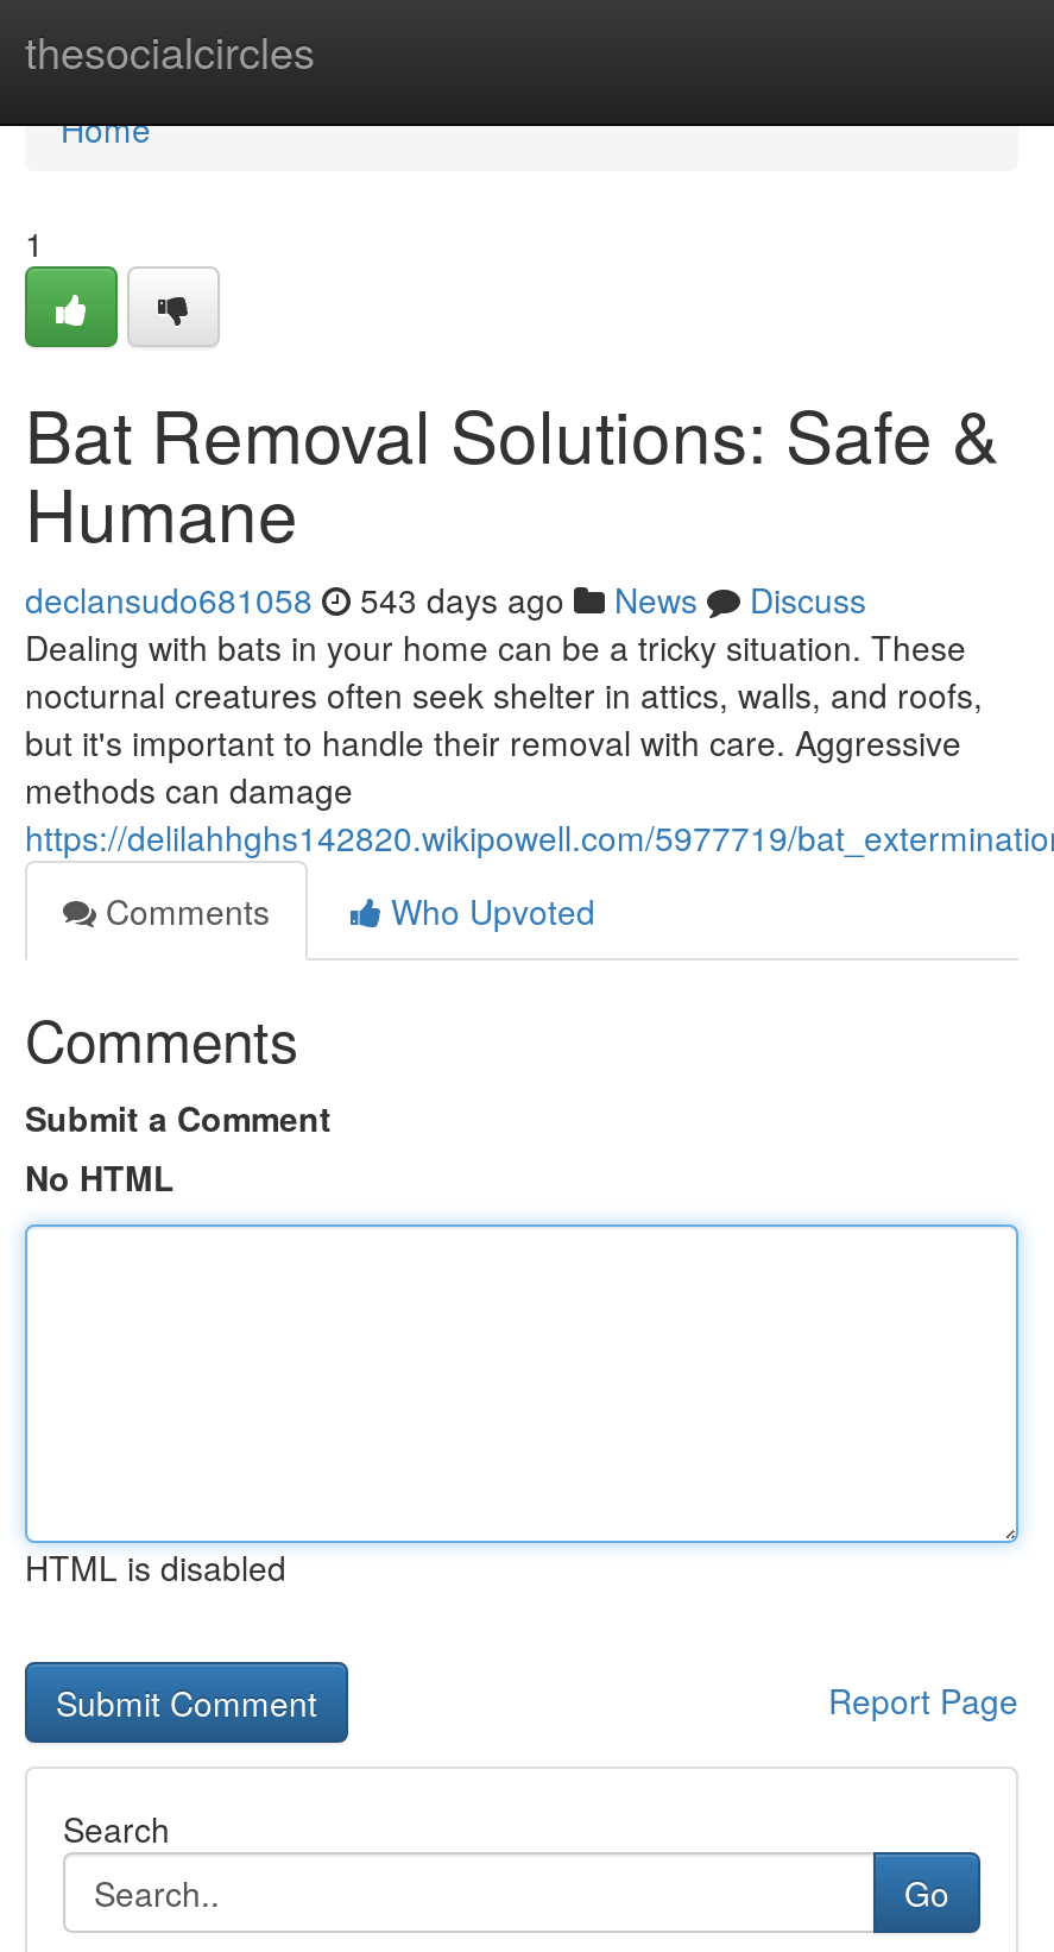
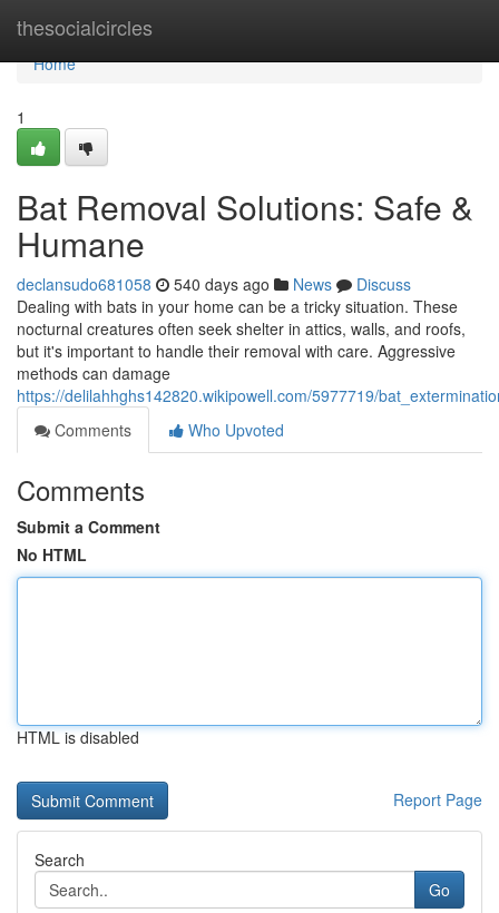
- declansudo681058 543 days ago News Discuss
+ declansudo681058 540 days ago News Discuss
